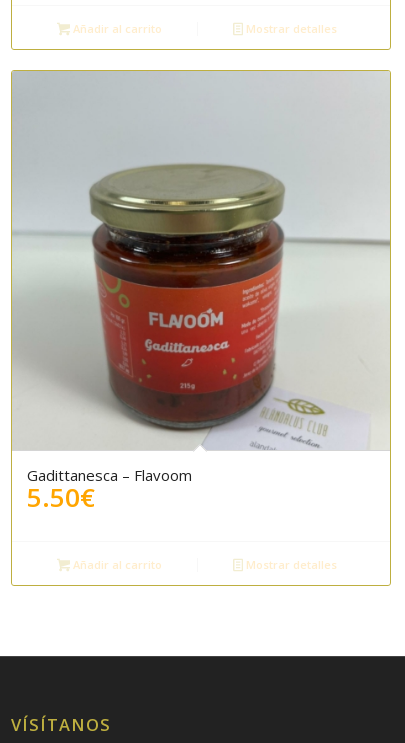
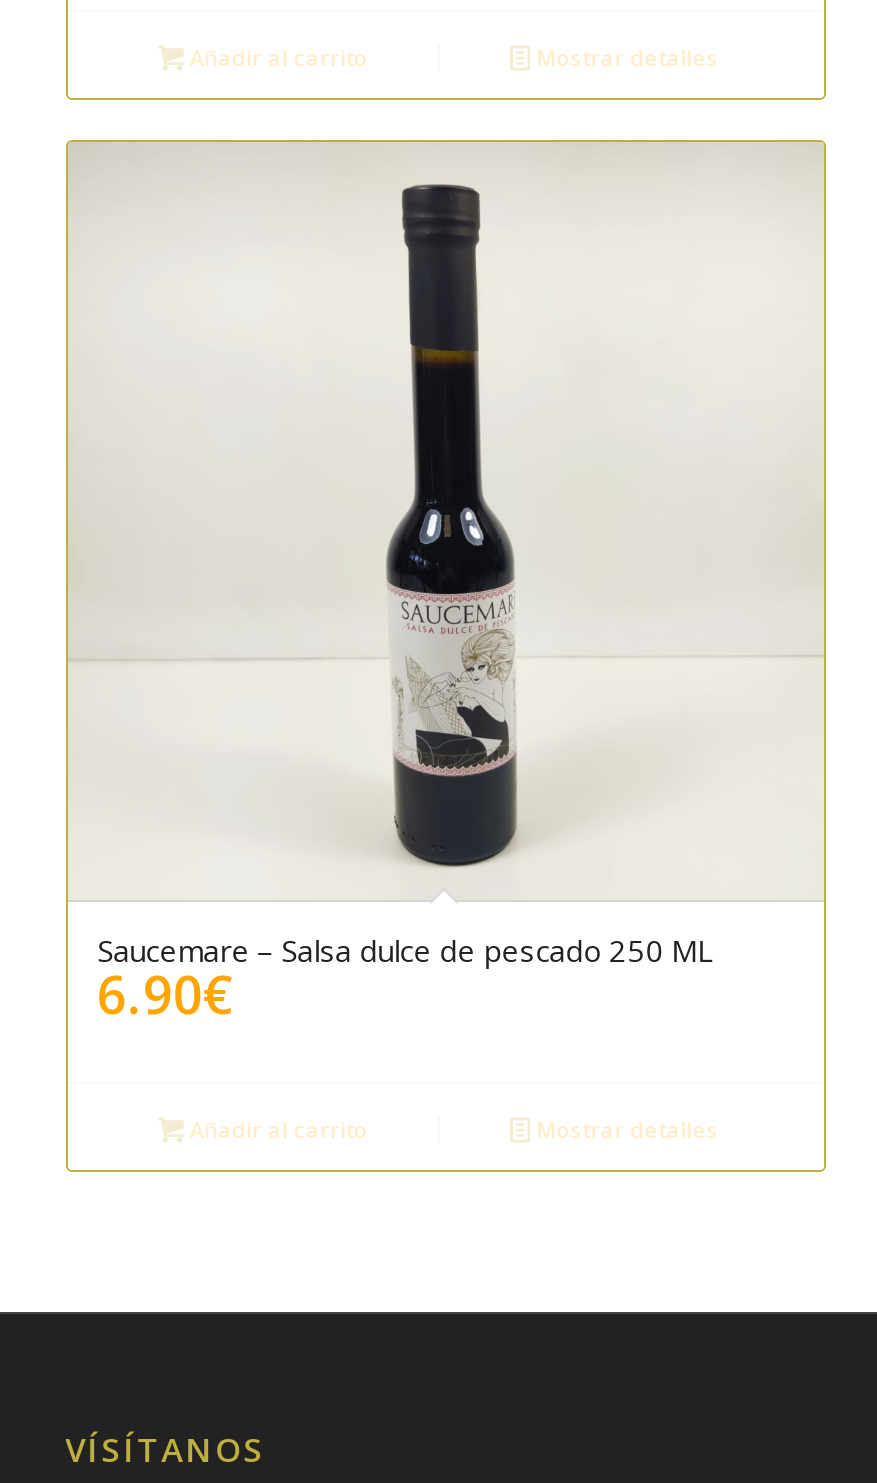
- [image]
- Gadittanesca – Flavoom
- 5.50€
+ [image]
+ Saucemare – Salsa dulce de pescado 250 ML
+ 6.90€
